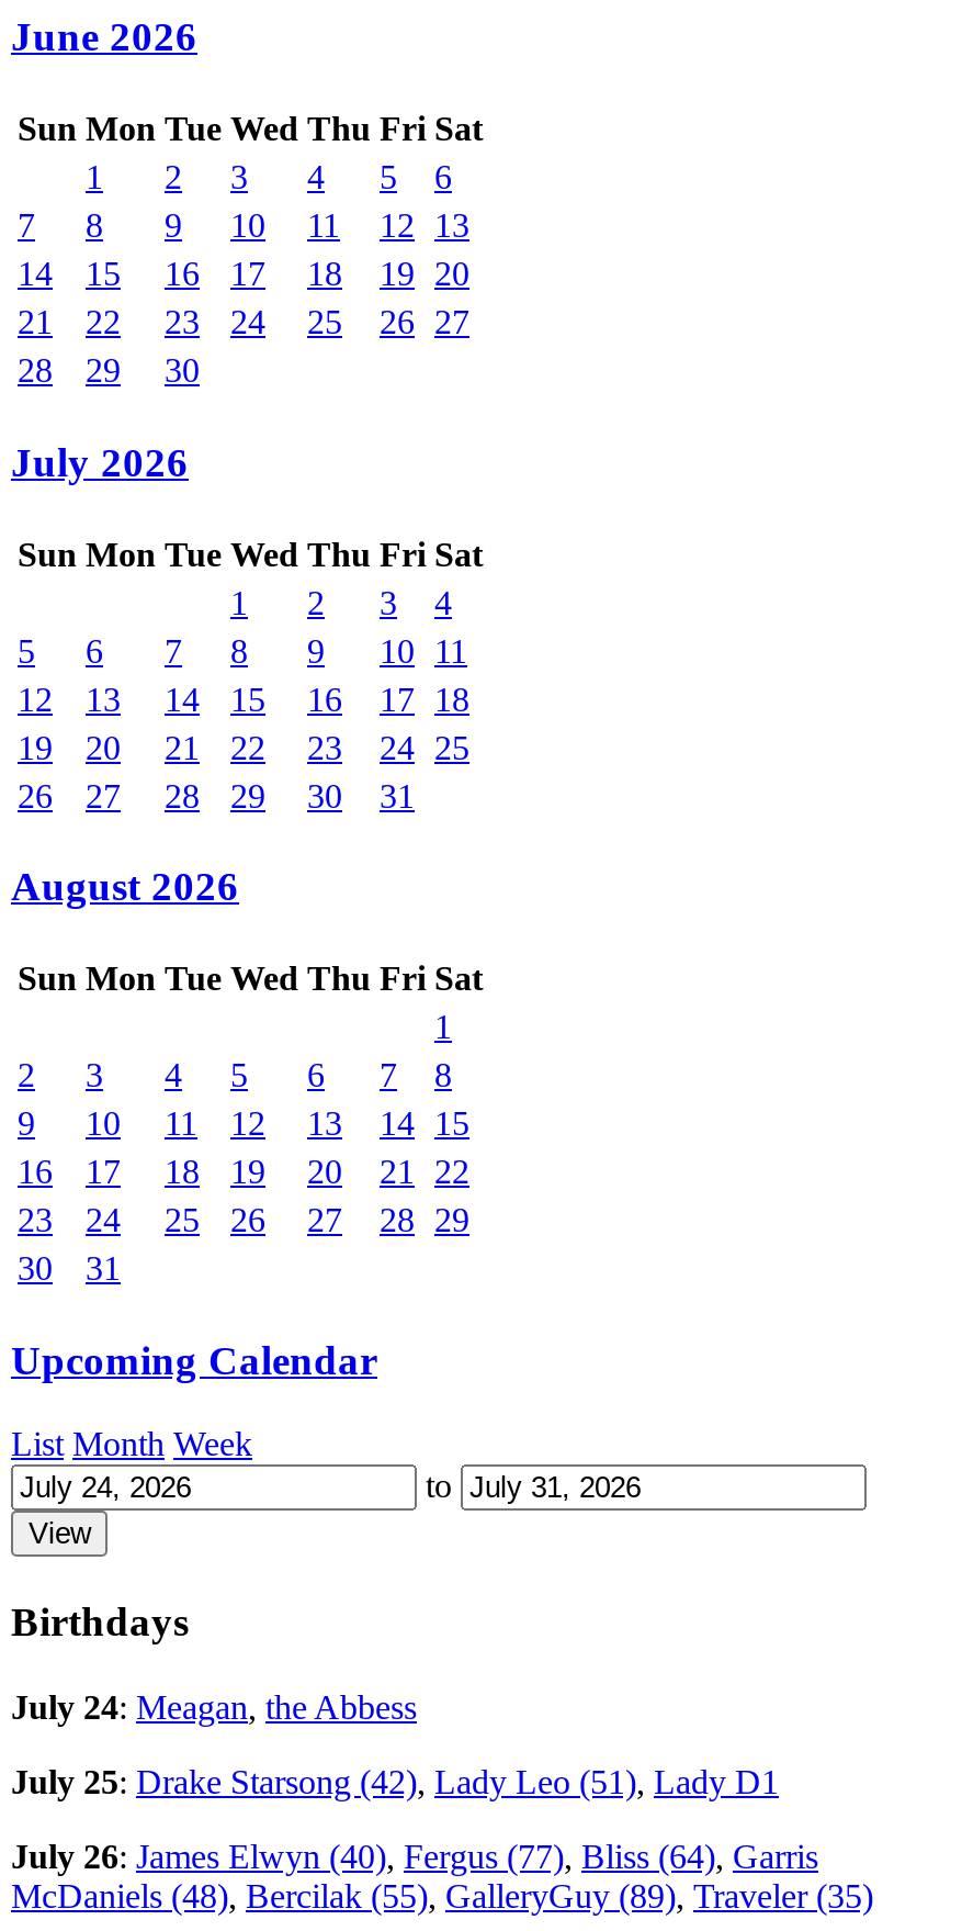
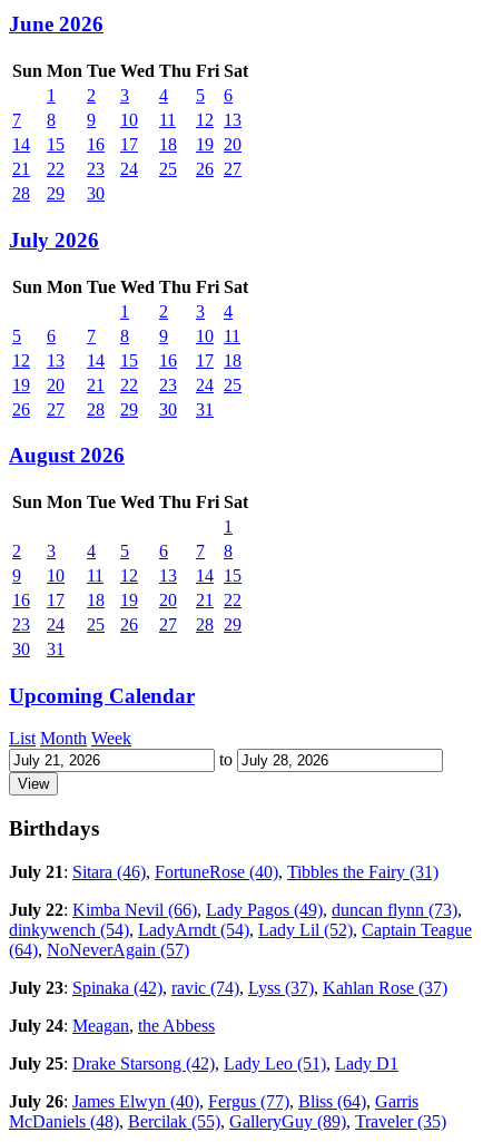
+ July 21: Sitara (46), FortuneRose (40), Tibbles the Fairy (31)
+ July 22: Kimba Nevil (66), Lady Pagos (49), duncan flynn (73),
+ dinkywench (54), LadyArndt (54), Lady Lil (52), Captain Teague
+ (64), NoNeverAgain (57)
+ July 23: Spinaka (42), ravic (74), Lyss (37), Kahlan Rose (37)
